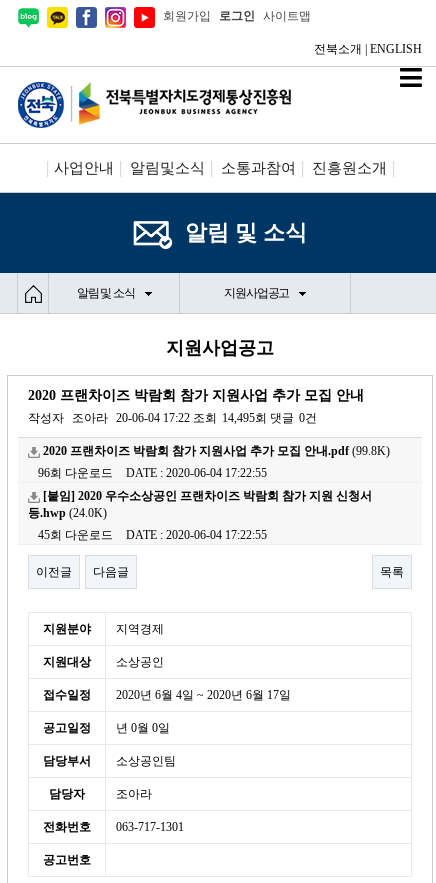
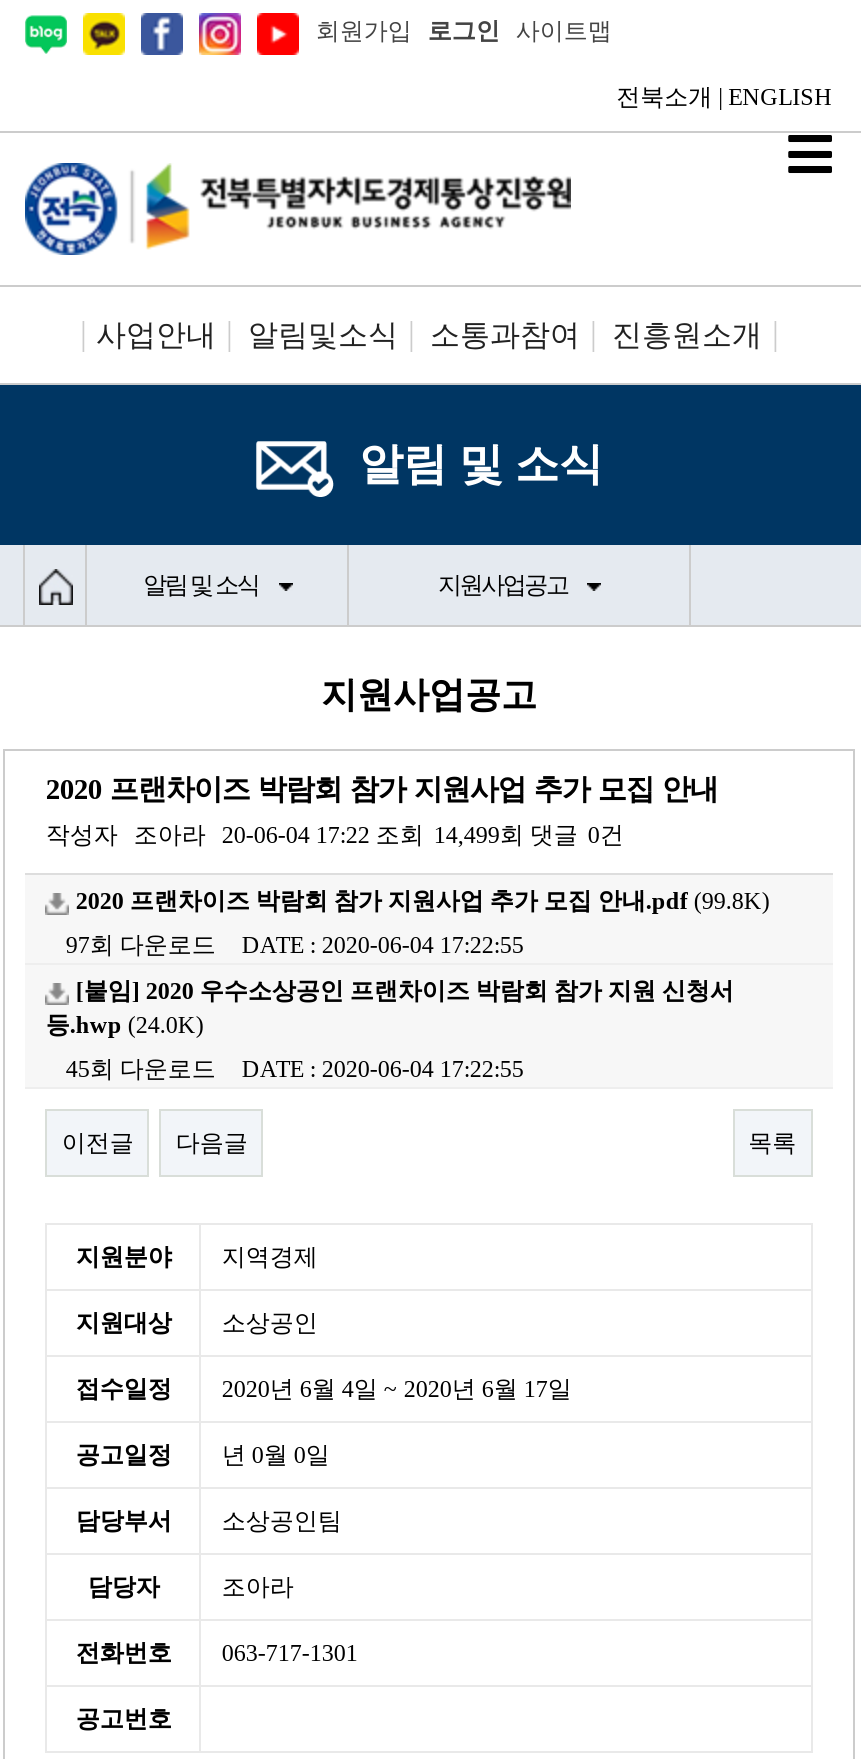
- 작성자 조아라 20-06-04 17:22 조회 14,495회 댓글 0건
+ 작성자 조아라 20-06-04 17:22 조회 14,499회 댓글 0건

- 96회 다운로드 DATE : 2020-06-04 17:22:55
+ 97회 다운로드 DATE : 2020-06-04 17:22:55
